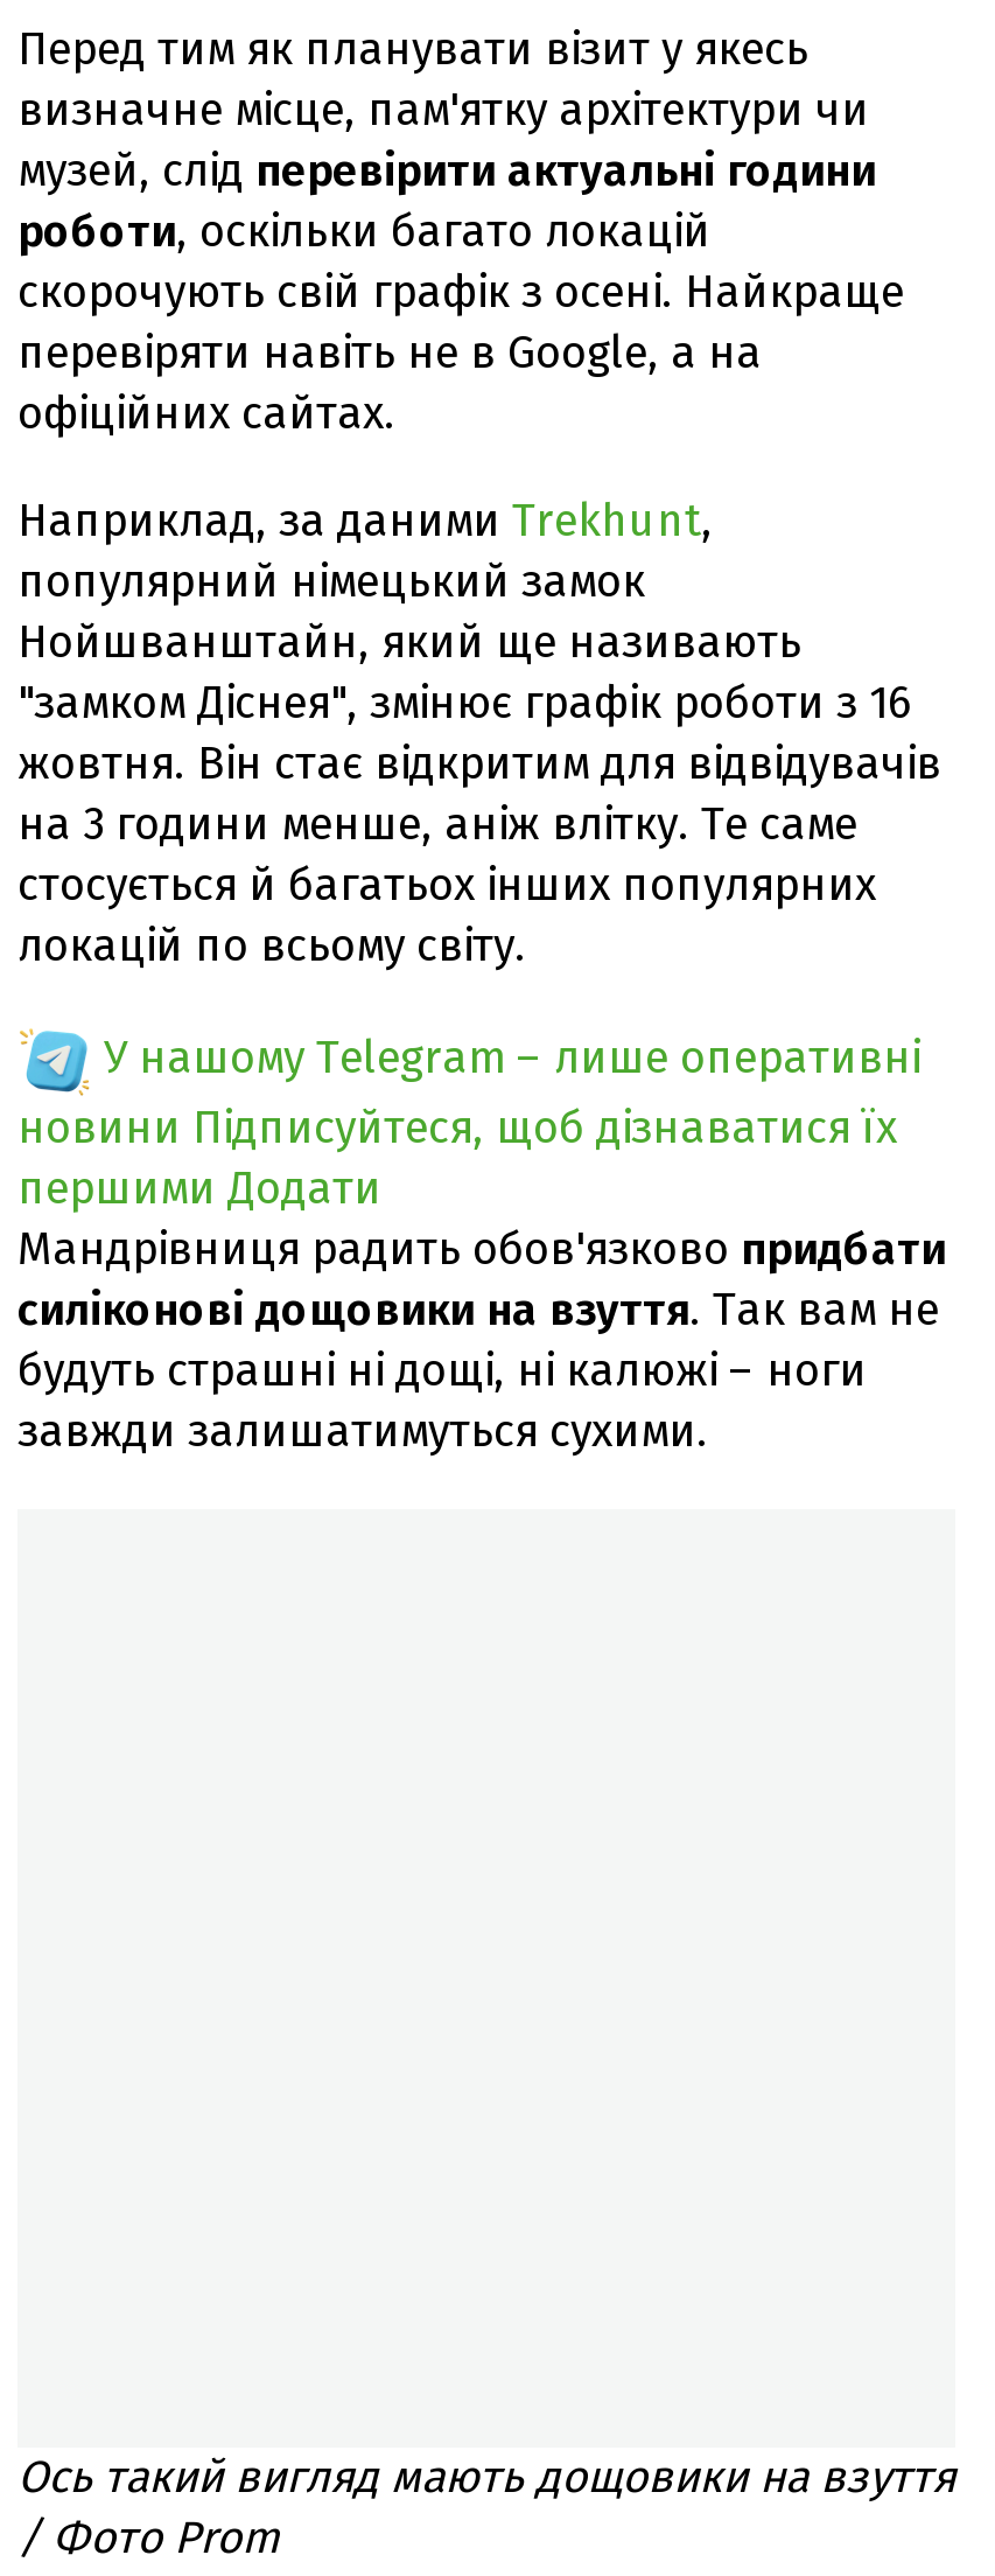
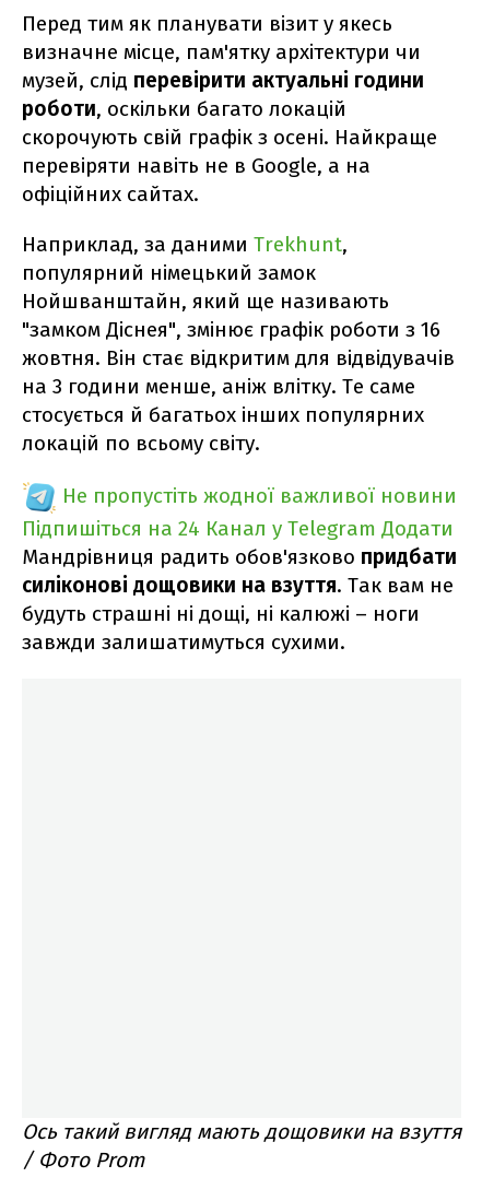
- У нашому Telegram – лише оперативні
- новини Підписуйтеся, щоб дізнаватися їх
- першими Додати
+ Не пропустіть жодної важливої новини
+ Підпишіться на 24 Канал у Telegram Додати
